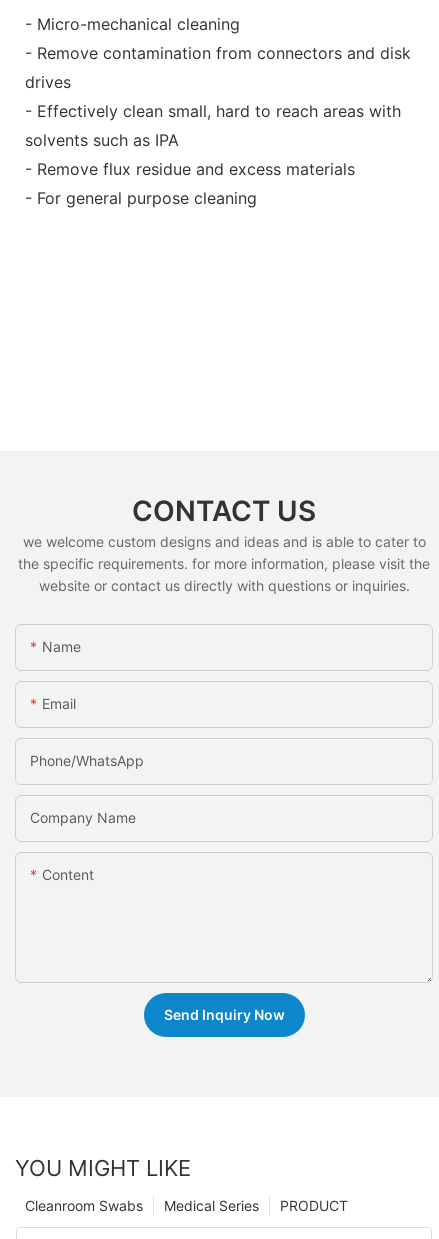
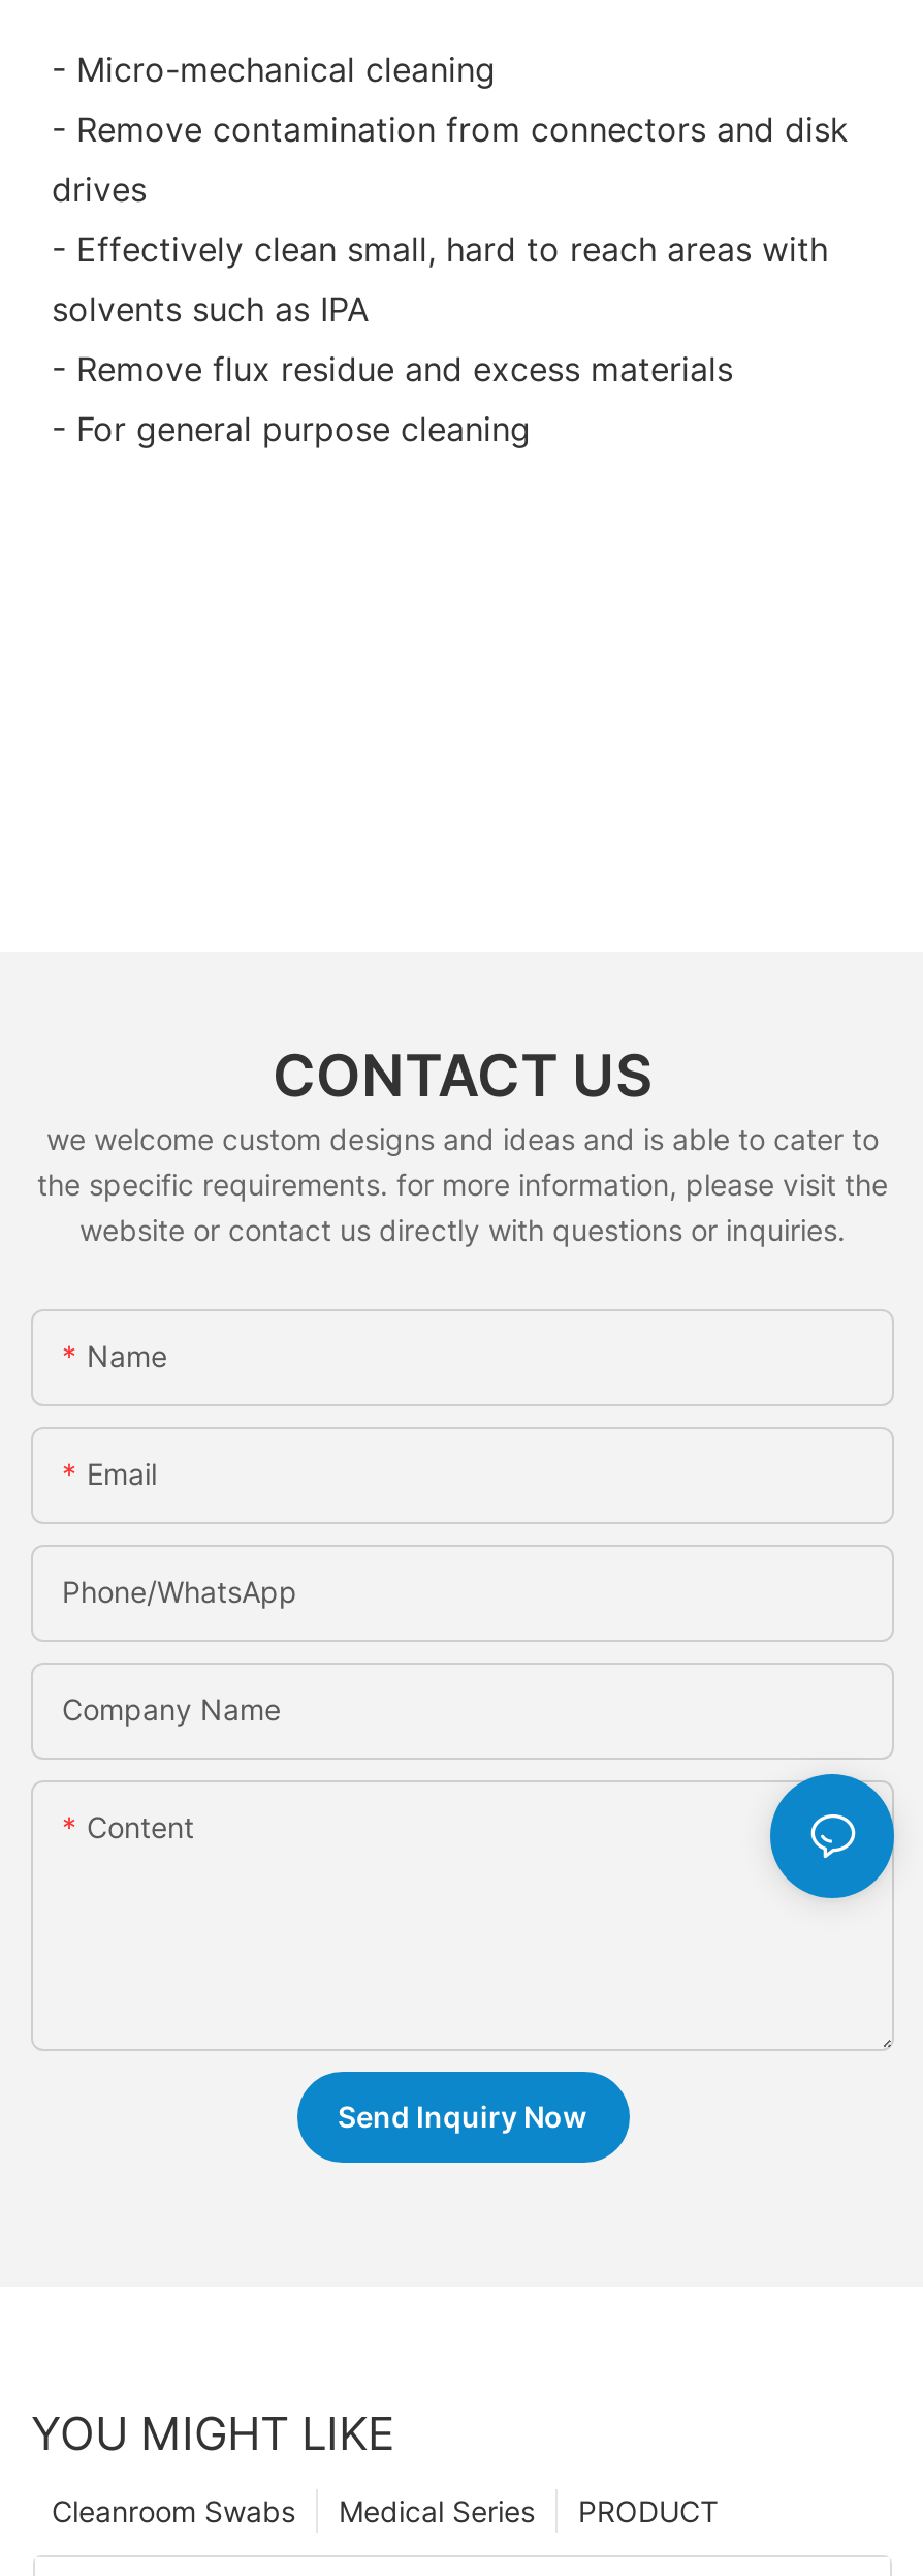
+ [image]
